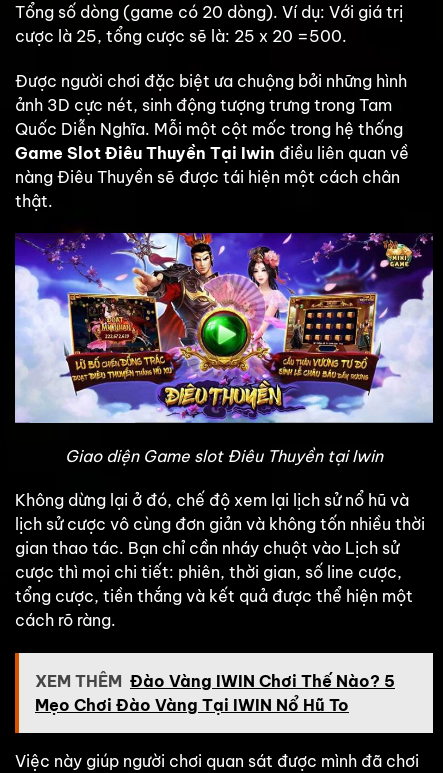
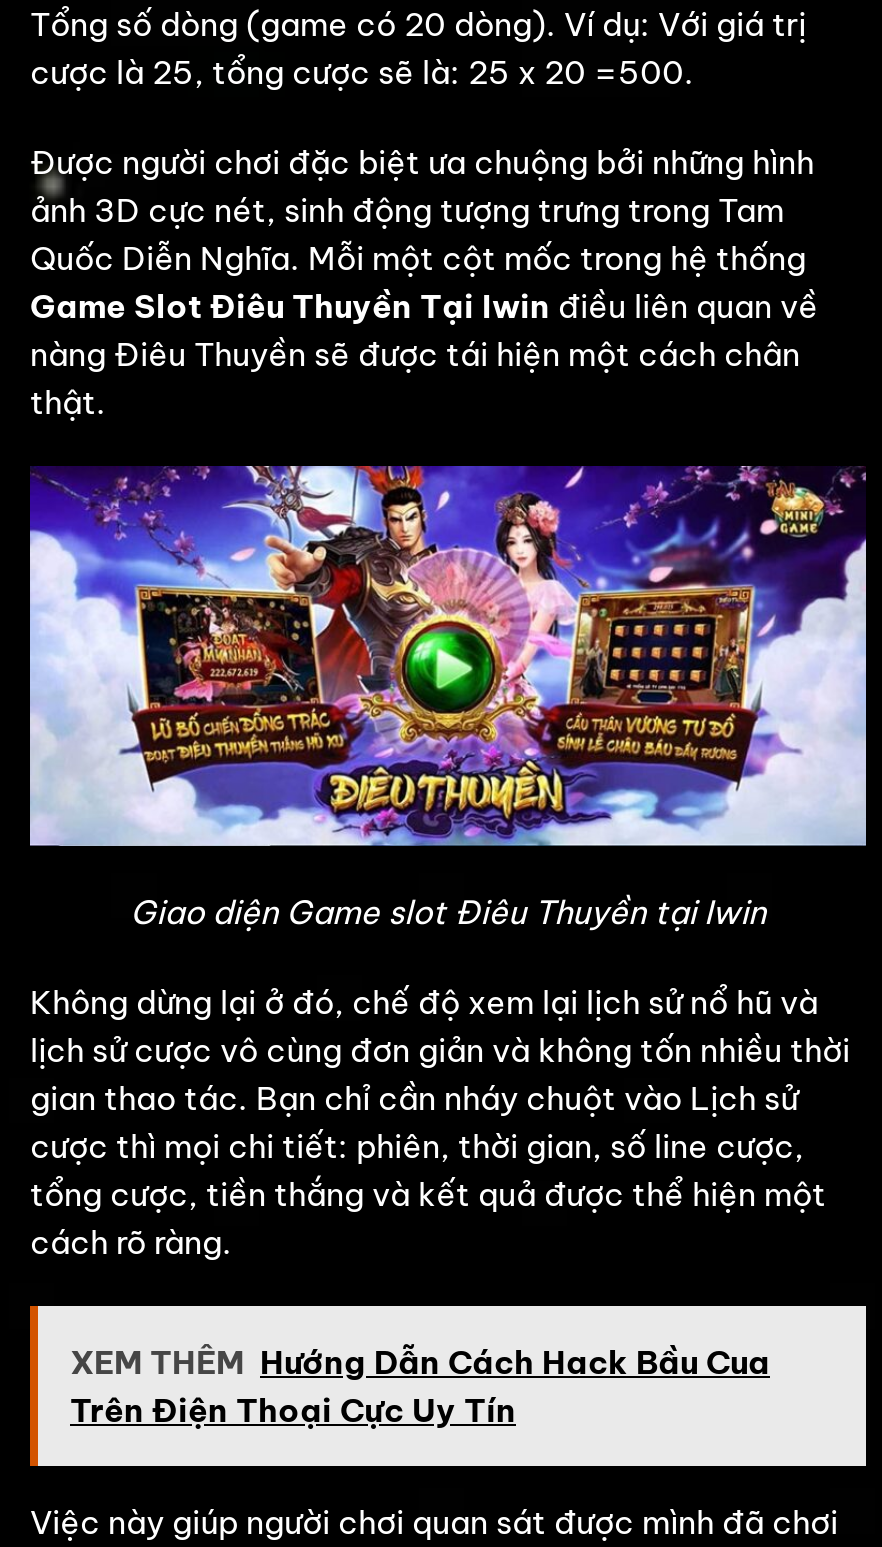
- XEM THÊM Đào Vàng IWIN Chơi Thế Nào? 5
- Mẹo Chơi Đào Vàng Tại IWIN Nổ Hũ To
+ XEM THÊM Hướng Dẫn Cách Hack Bầu Cua
+ Trên Điện Thoại Cực Uy Tín
